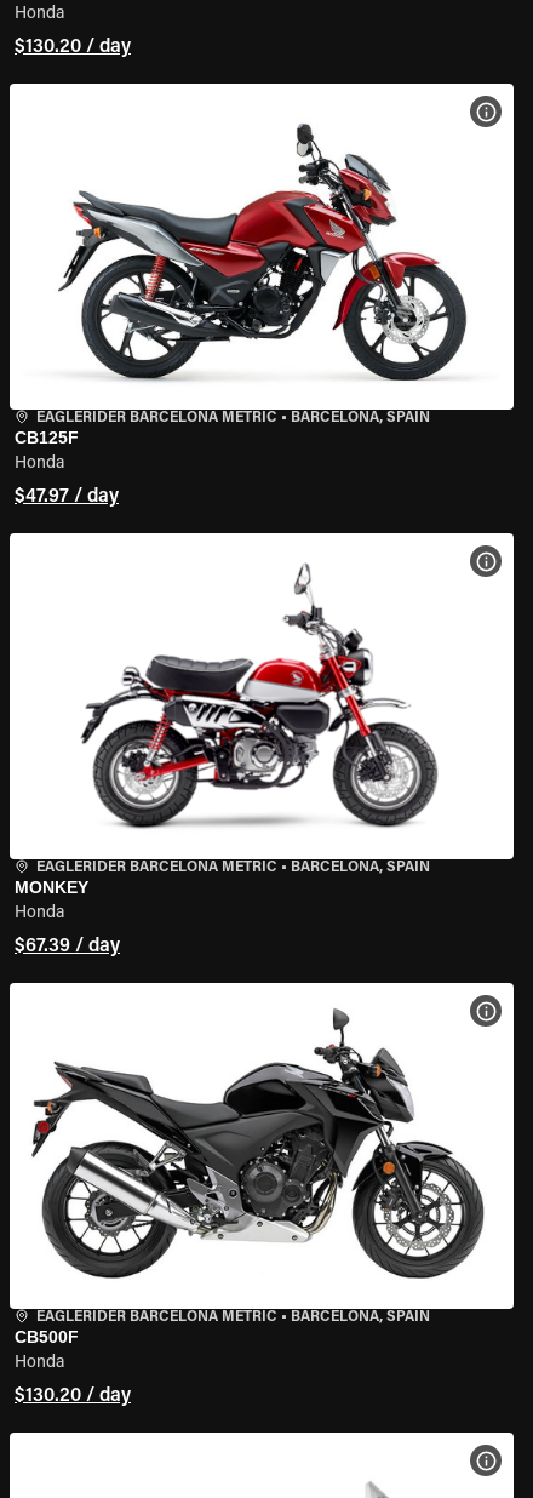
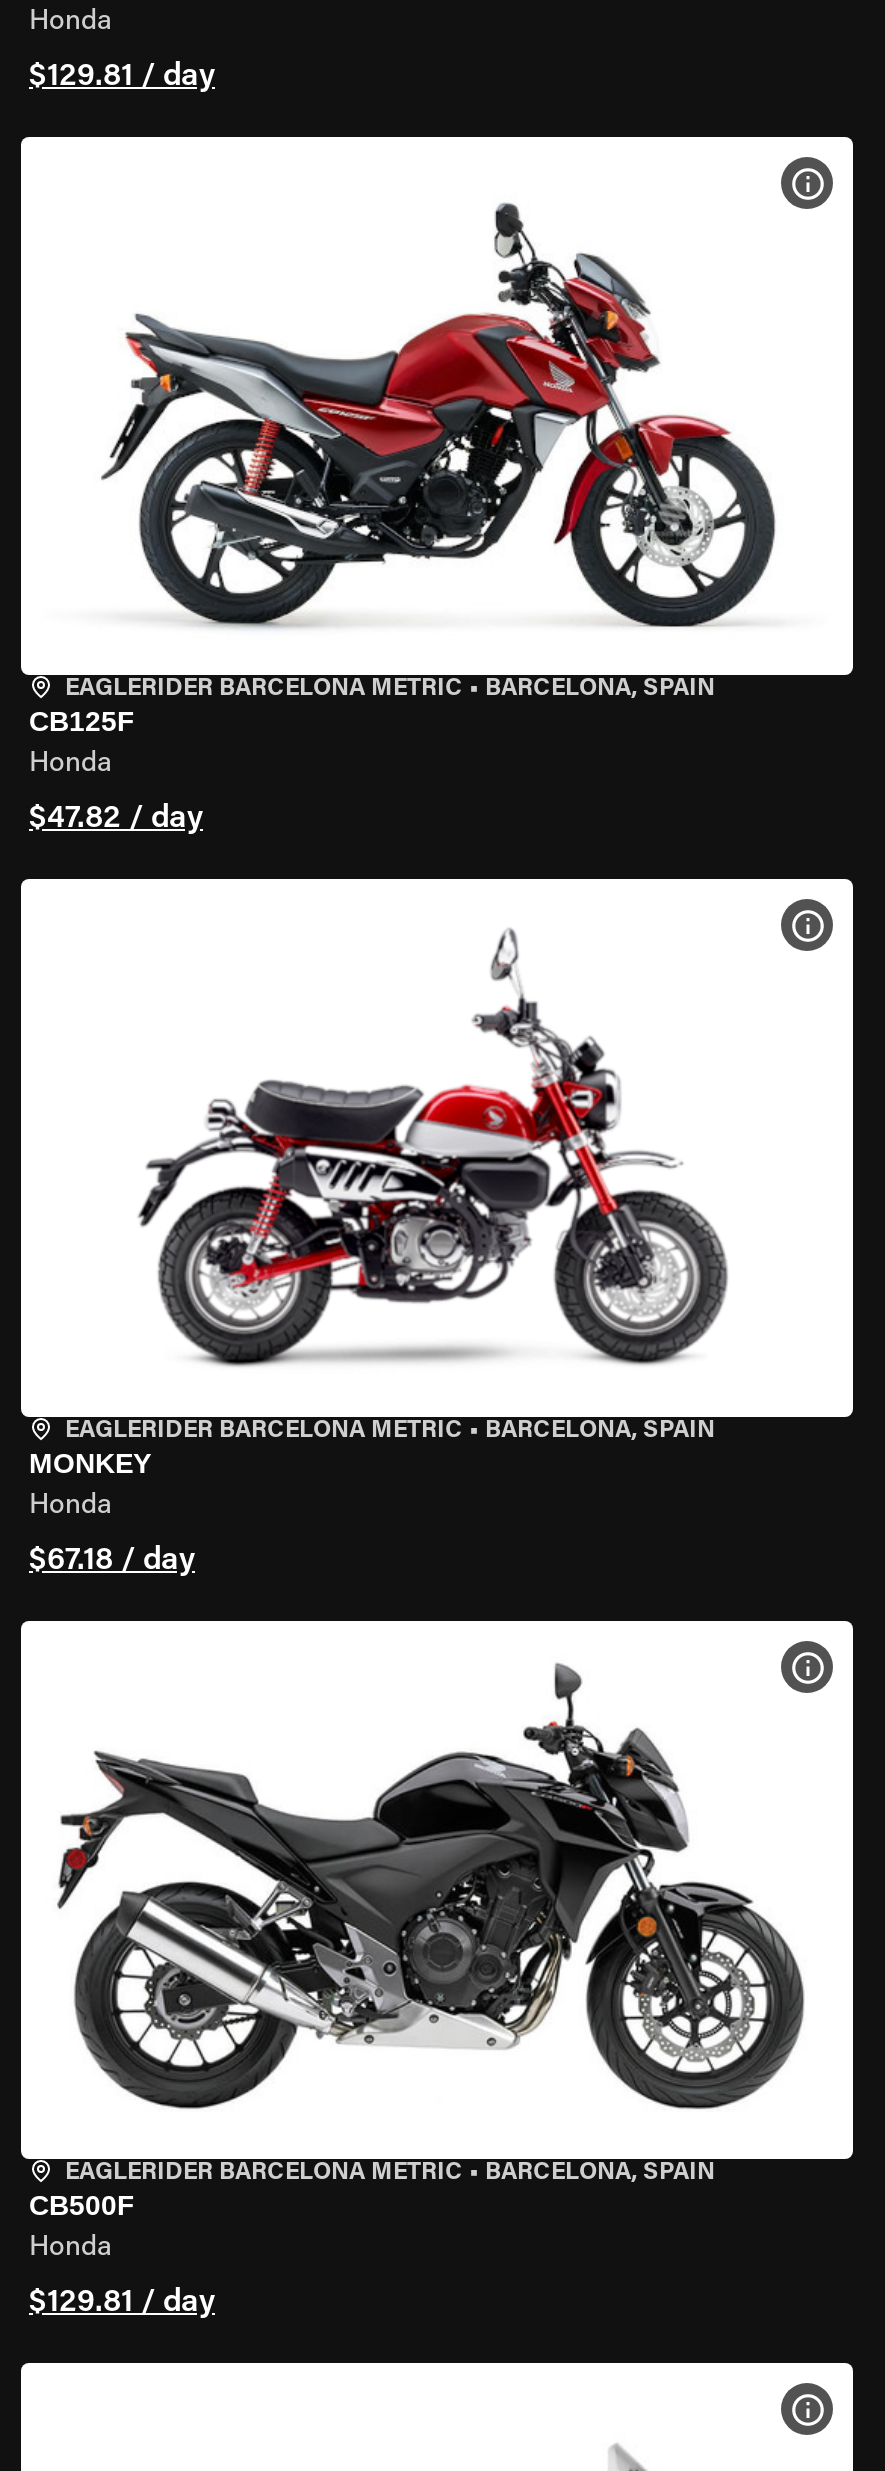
- $130.20 / day
+ $129.81 / day

- $47.97 / day
+ $47.82 / day

- $67.39 / day
+ $67.18 / day

- $130.20 / day
+ $129.81 / day
